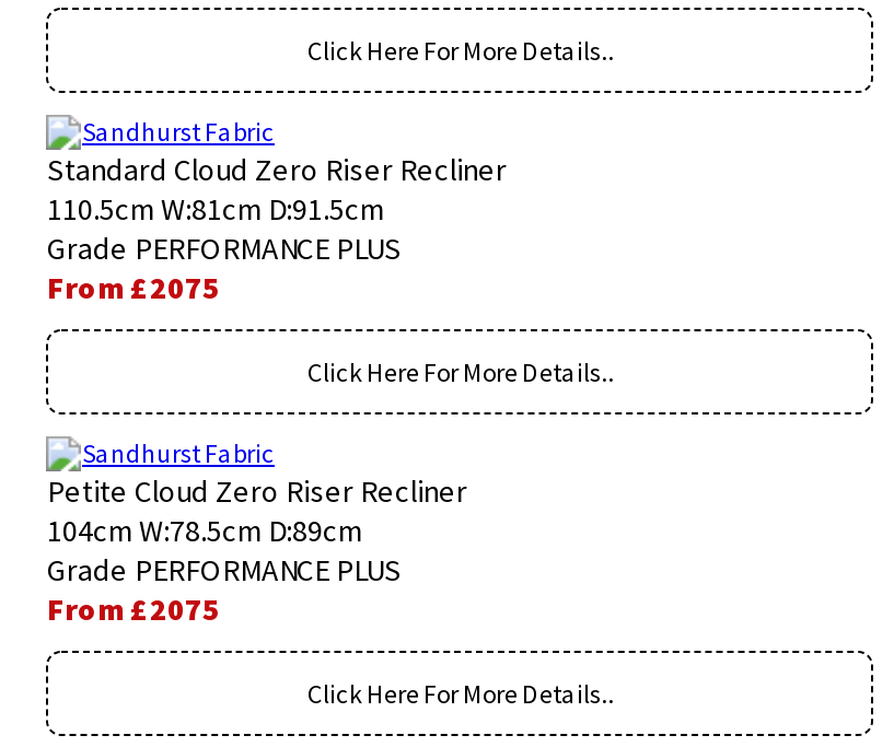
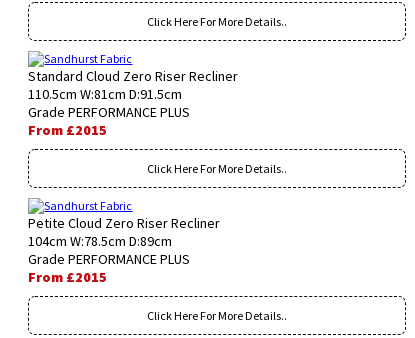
- From £2075
+ From £2015

- From £2075
+ From £2015
